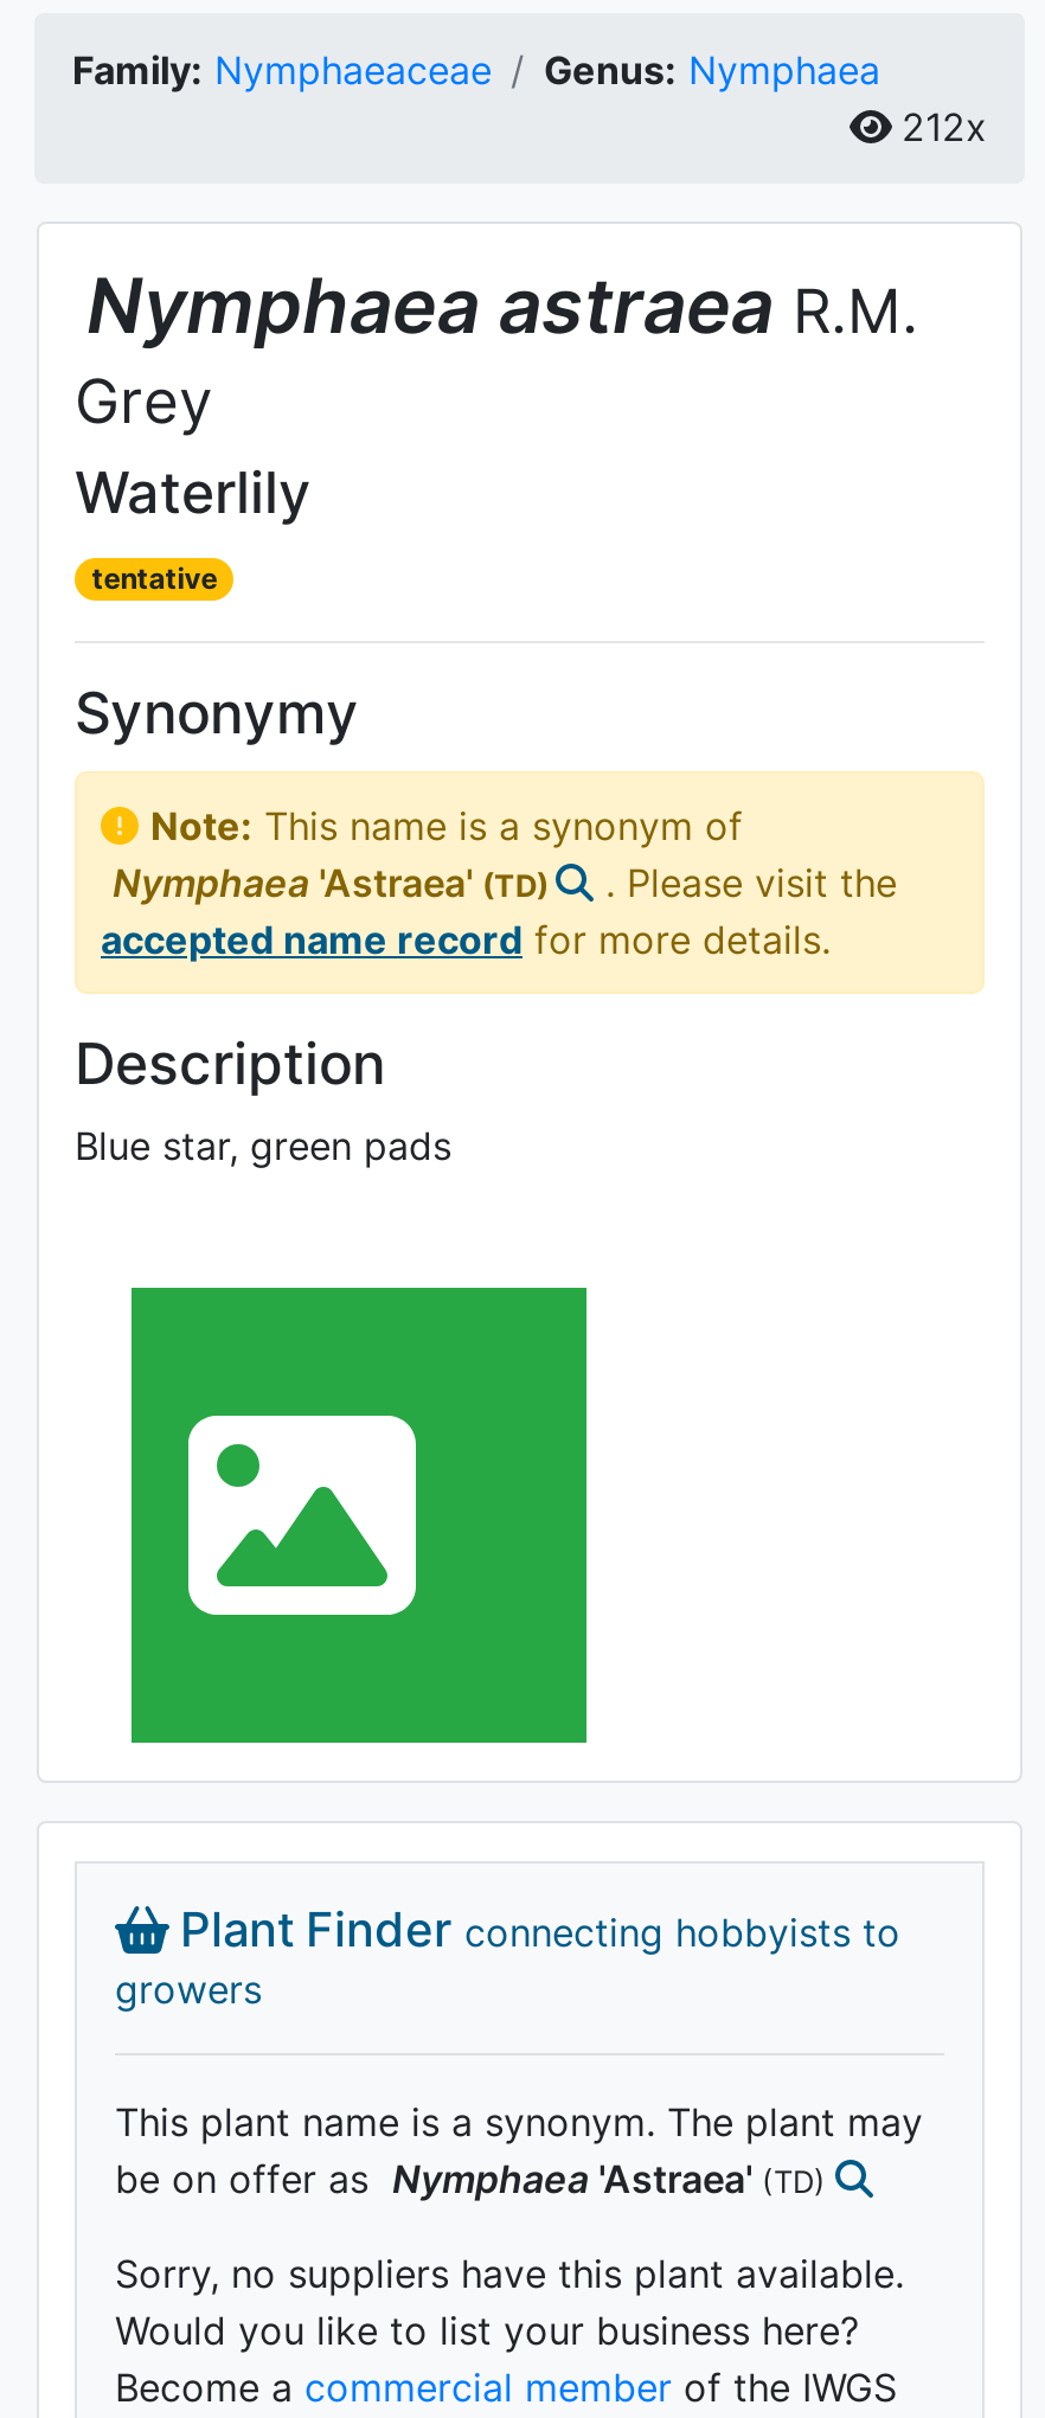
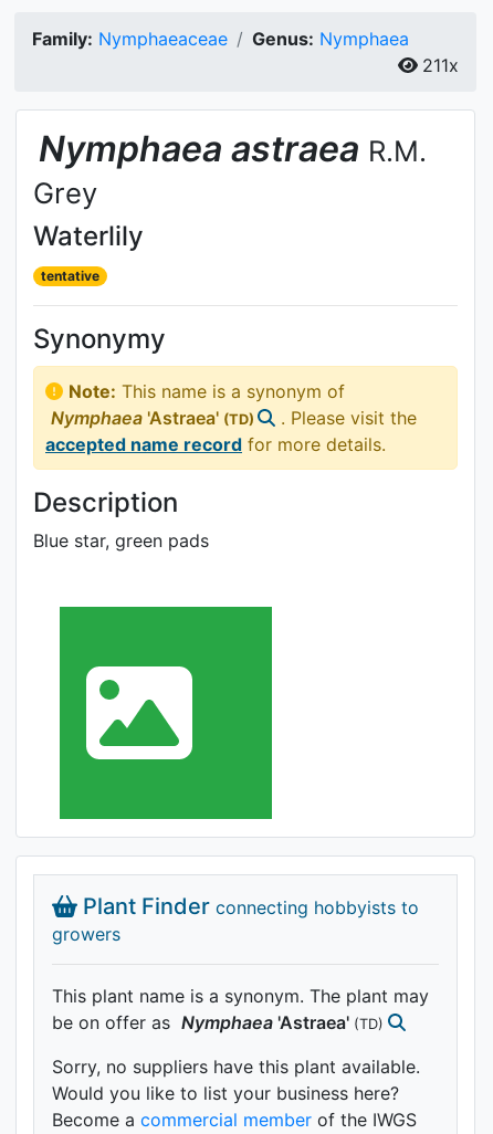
- 212x
+ 211x
